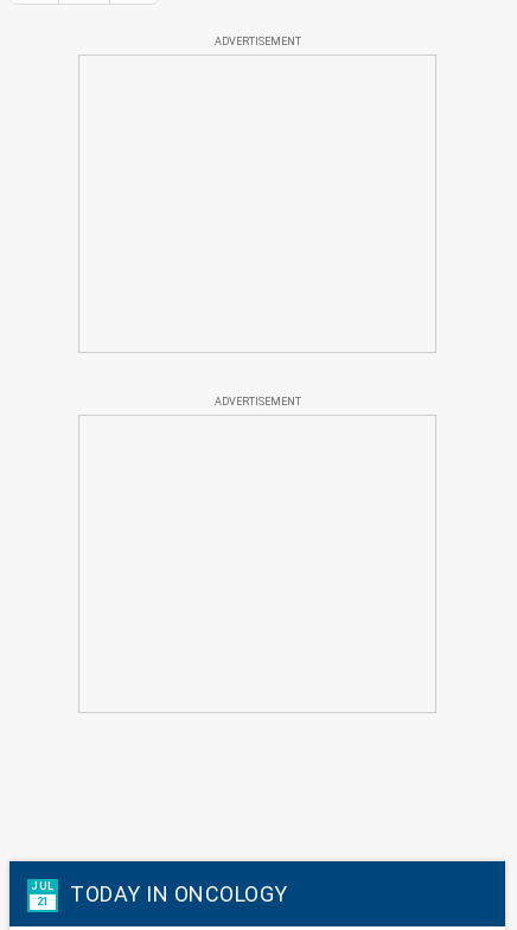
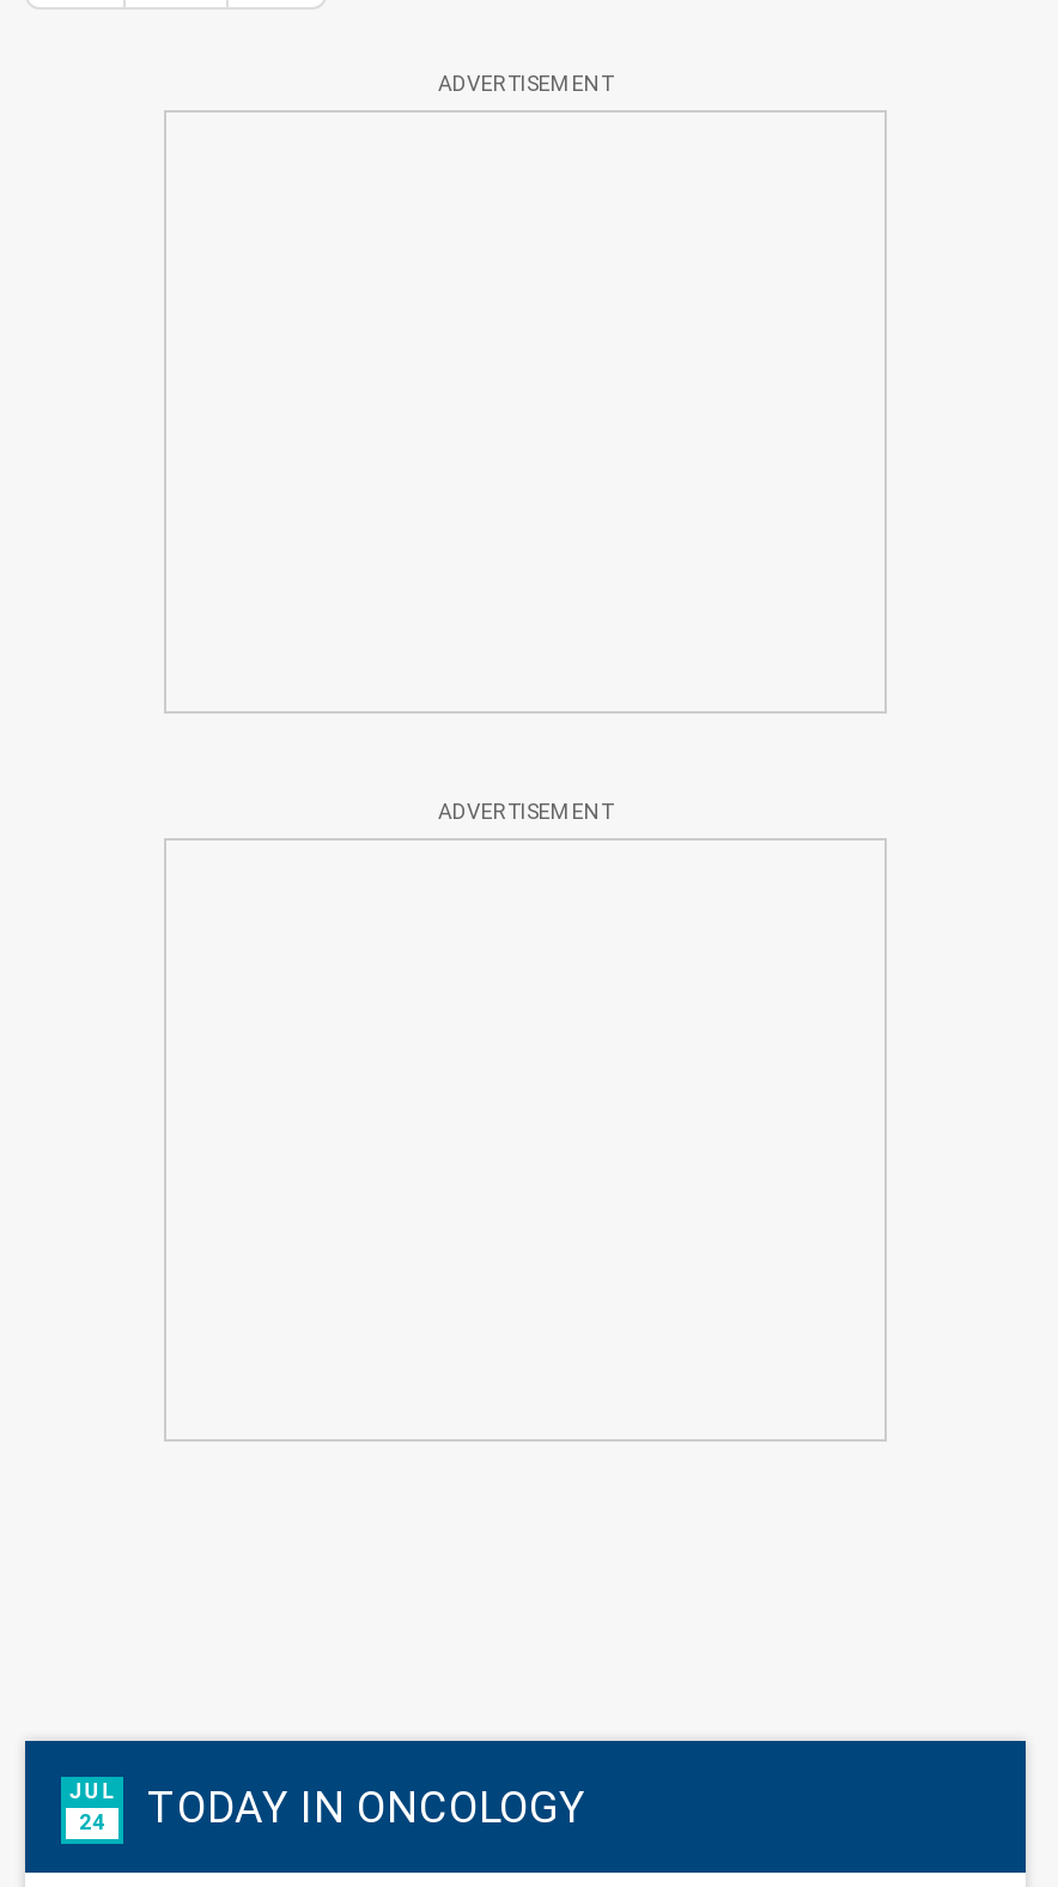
- JUL 21 TODAY IN ONCOLOGY
+ JUL 24 TODAY IN ONCOLOGY
